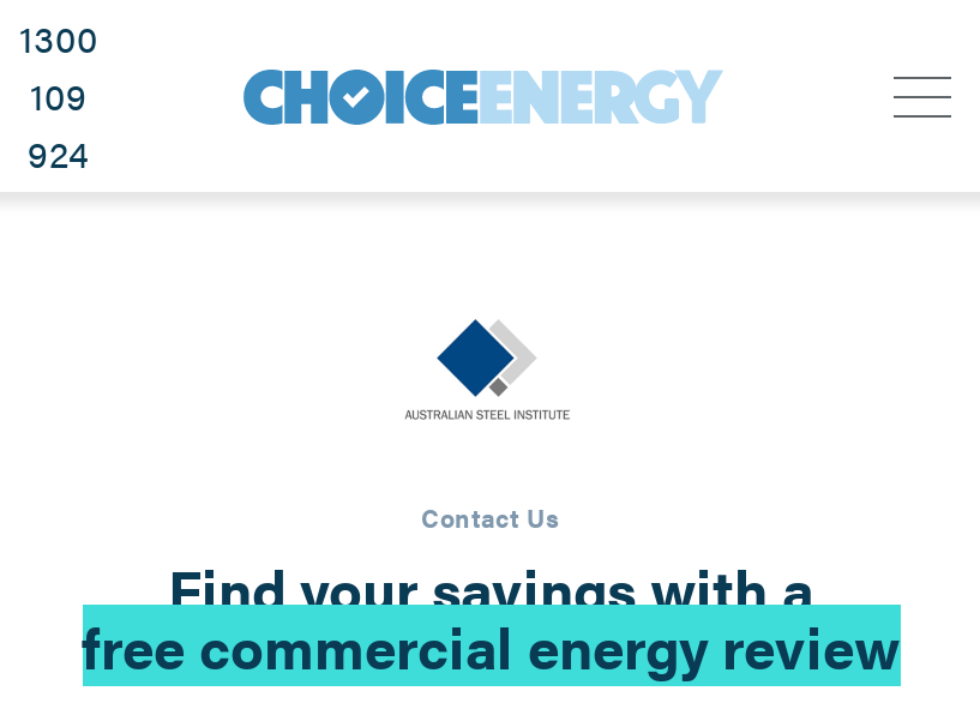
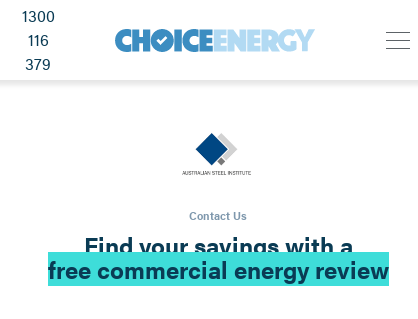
- 109
+ 116

- 924
+ 379
